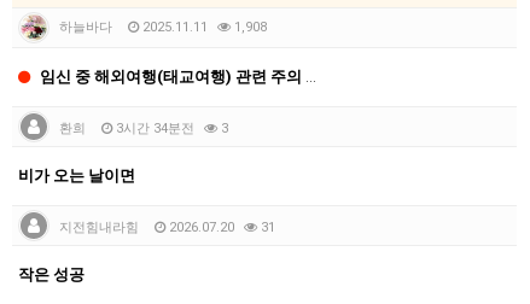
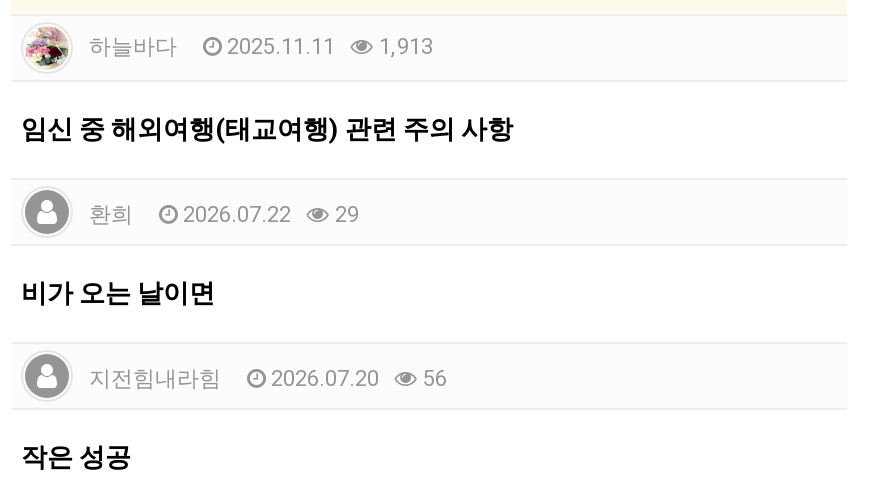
- 하늘바다 2025.11.11 1,908
+ 하늘바다 2025.11.11 1,913

- 3시간 34분전
- 3
+ 2026.07.22
+ 29

- 지전힘내라힘 2026.07.20 31
+ 지전힘내라힘 2026.07.20 56
